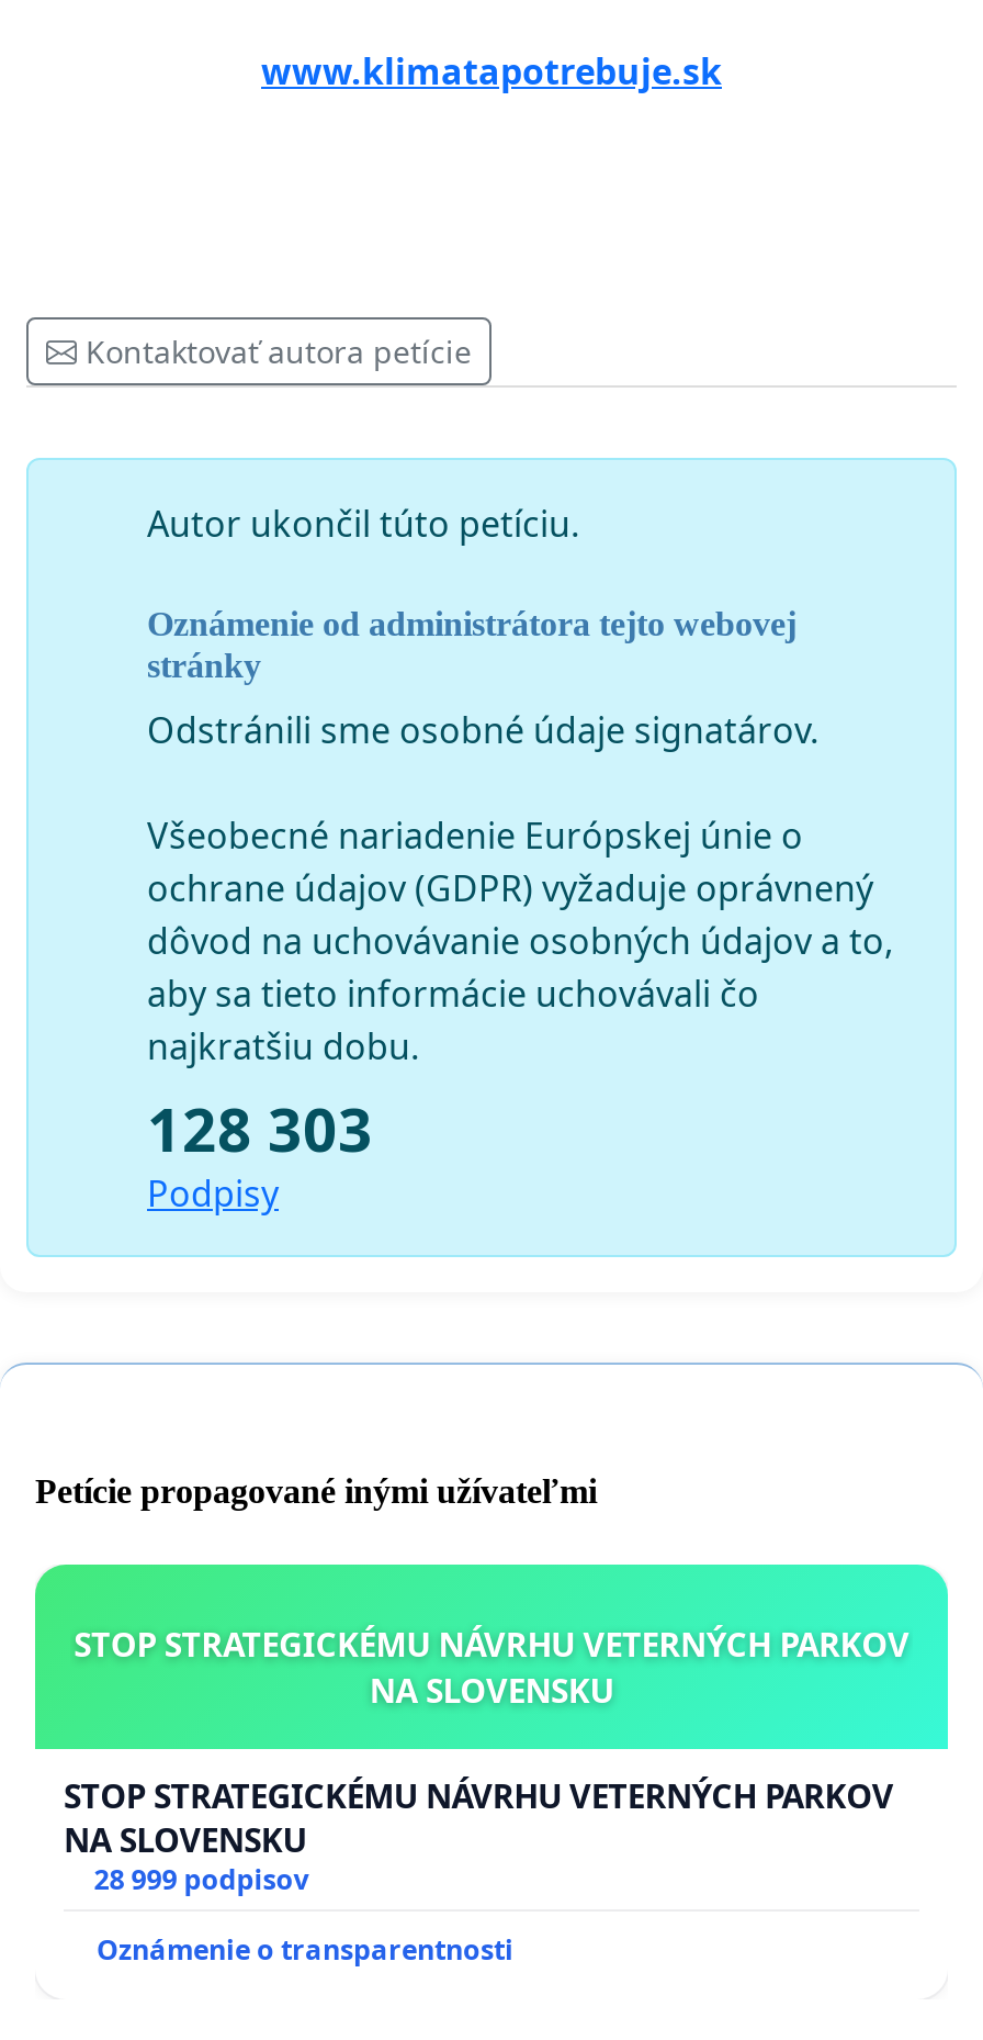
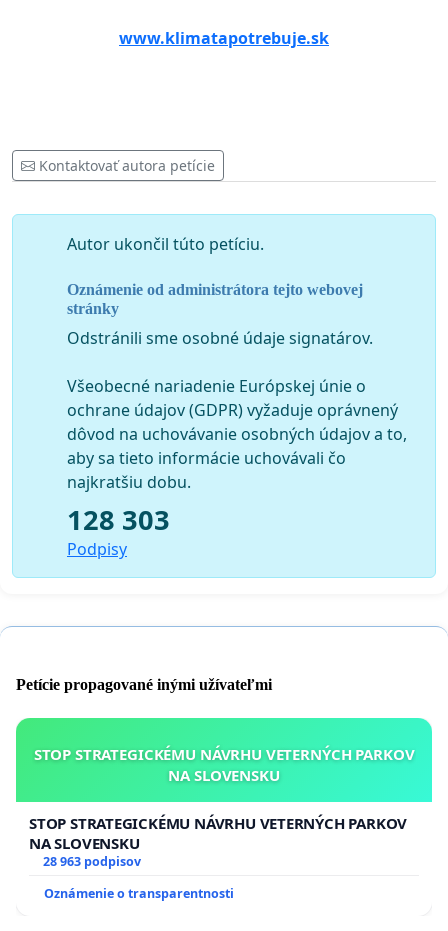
- 28 999 podpisov
+ 28 963 podpisov
